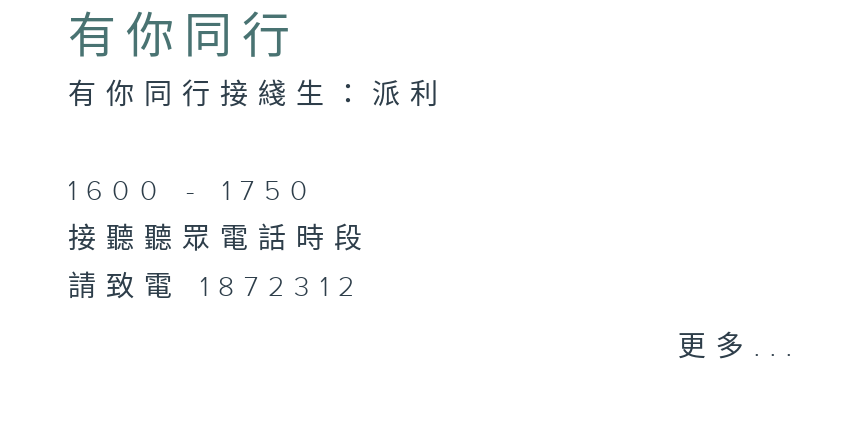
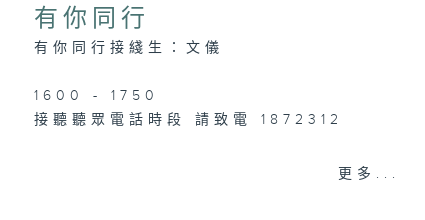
- 有你同行接綫生：派利
+ 有你同行接綫生：文儀
